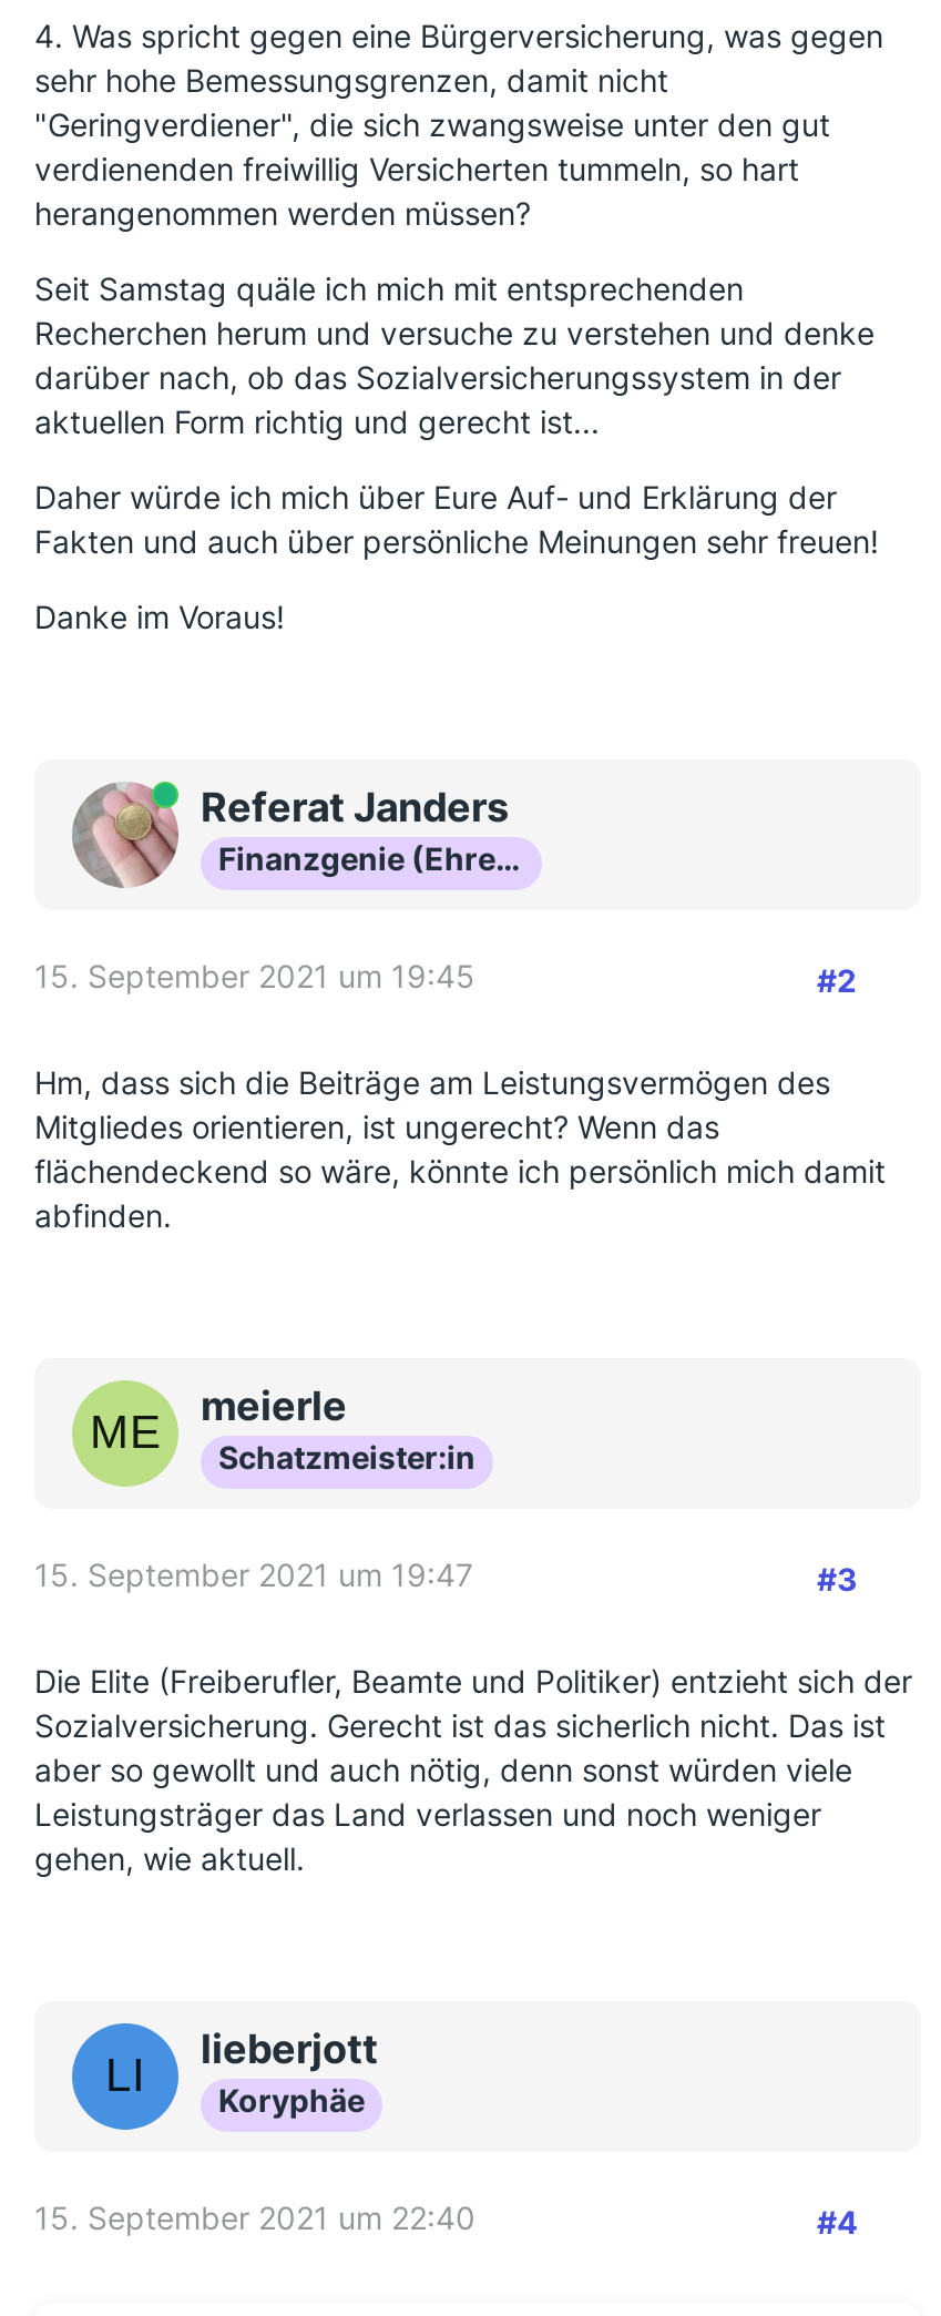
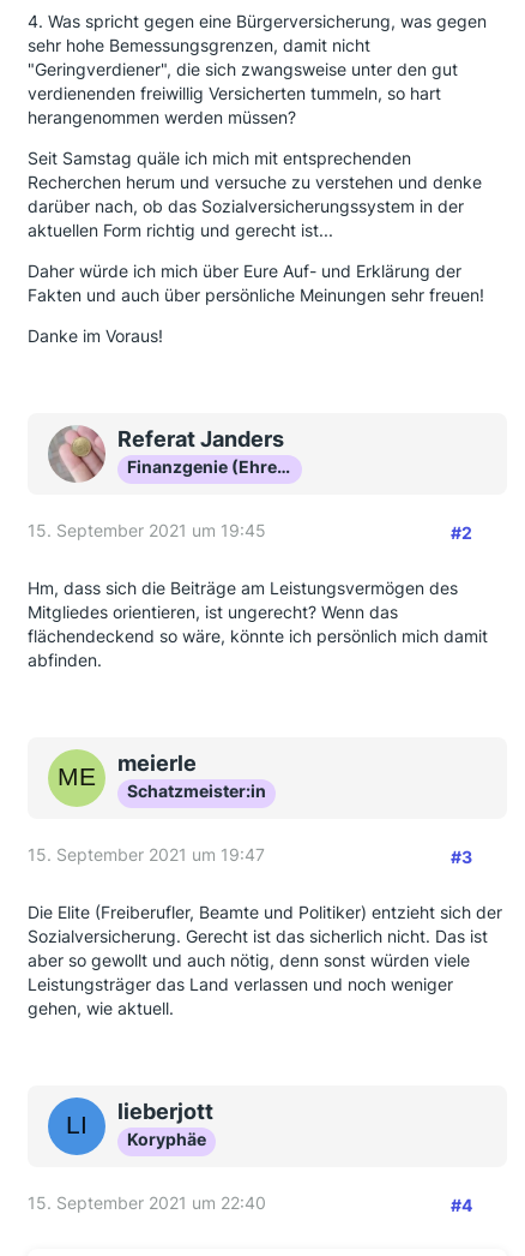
- Online Referat Janders
+ Referat Janders
